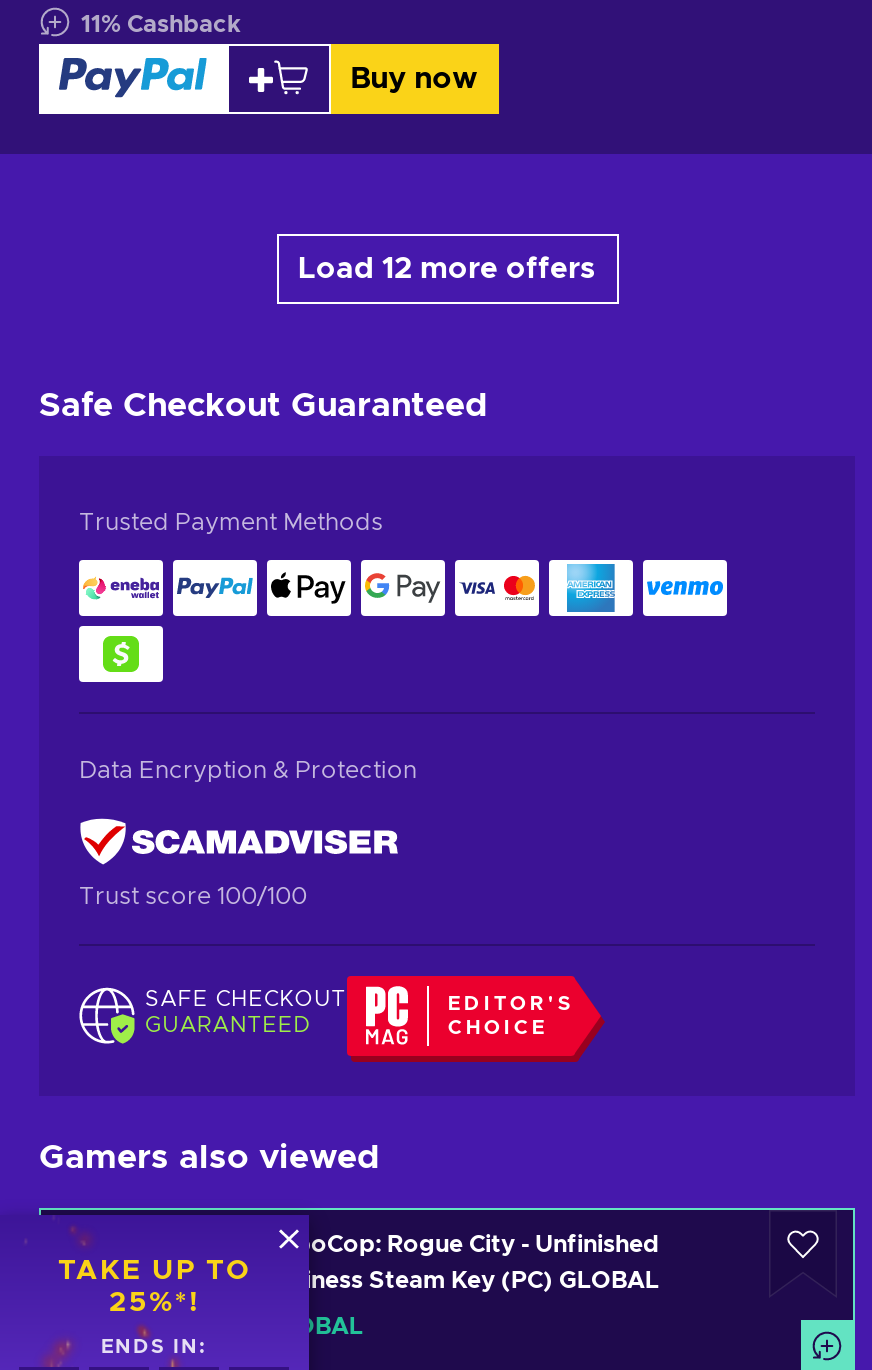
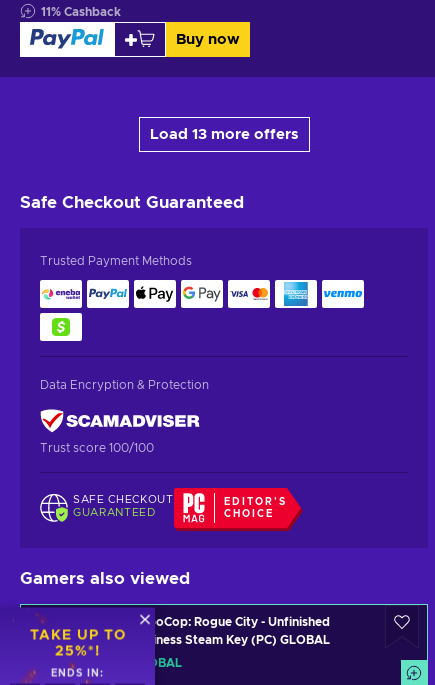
- Load 12 more offers
+ Load 13 more offers
